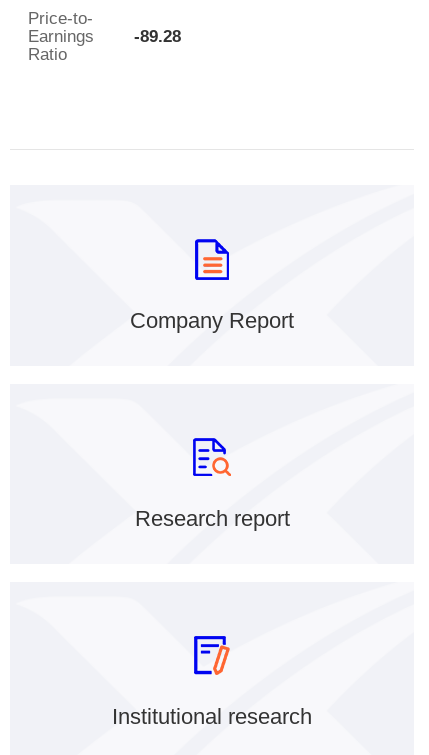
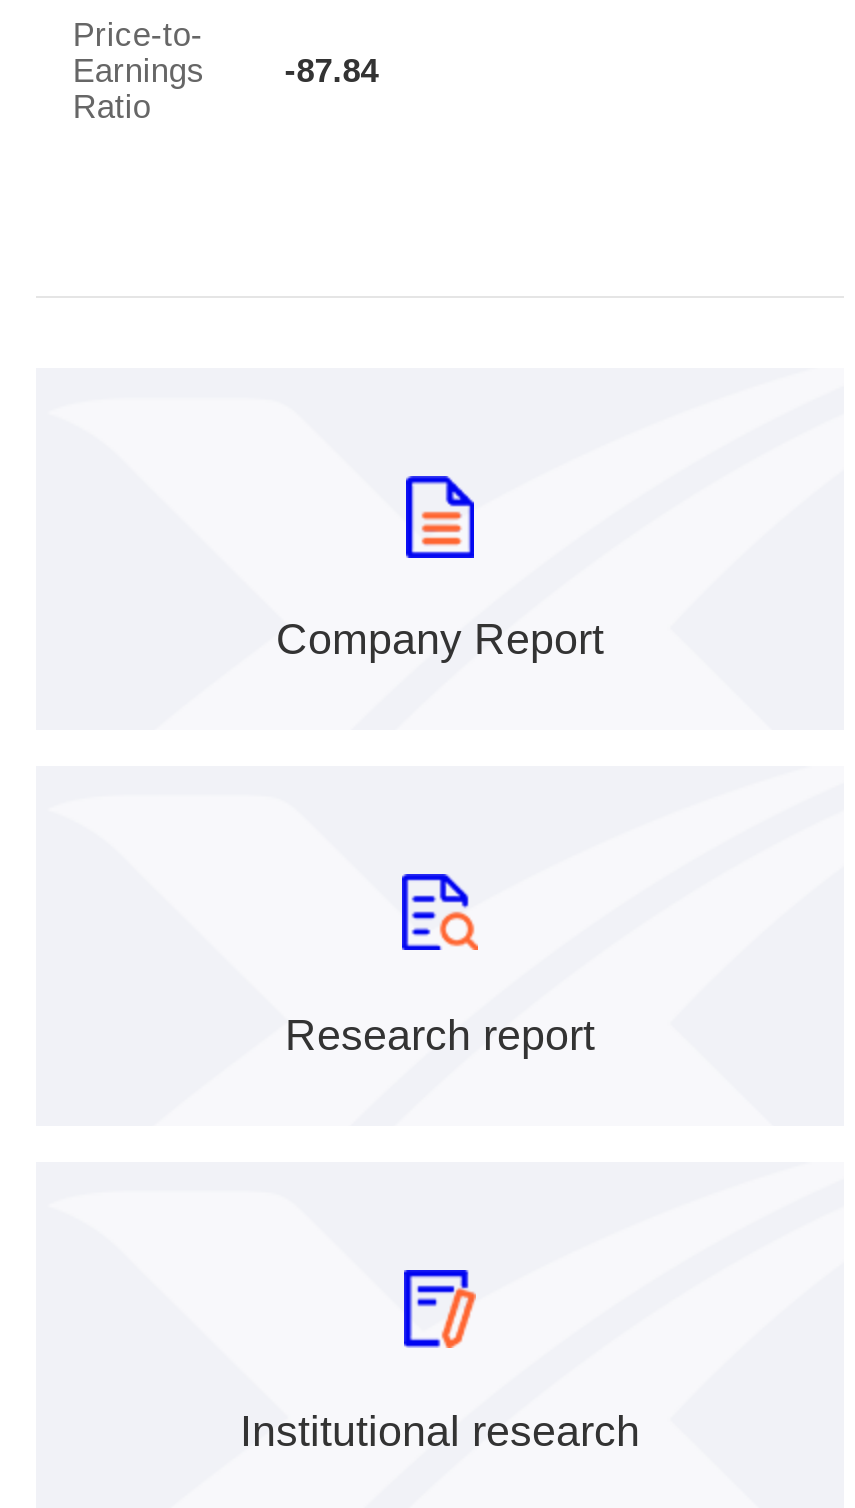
- -89.28
+ -87.84
